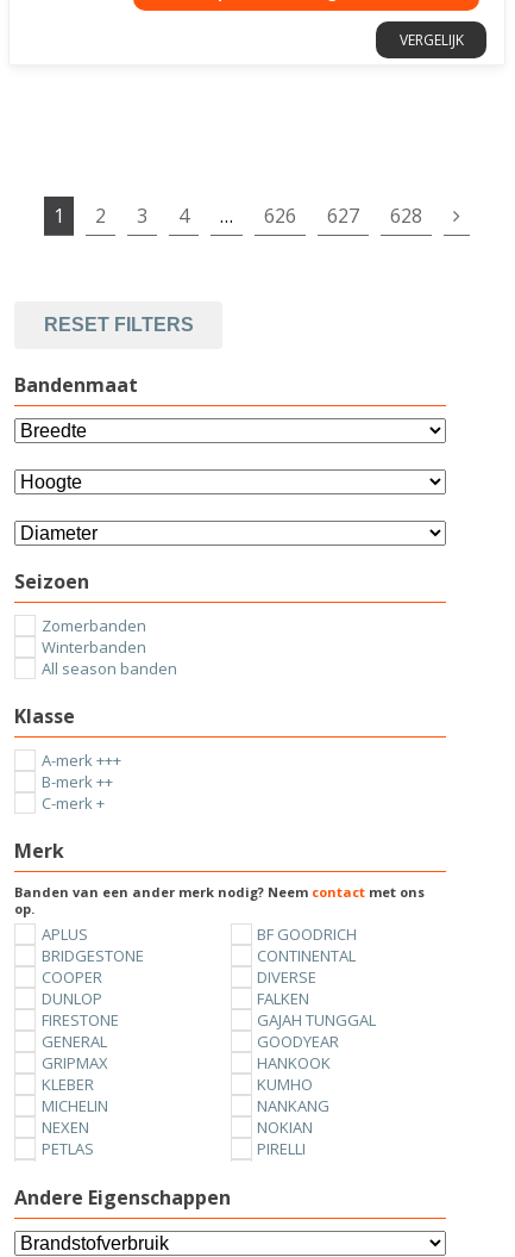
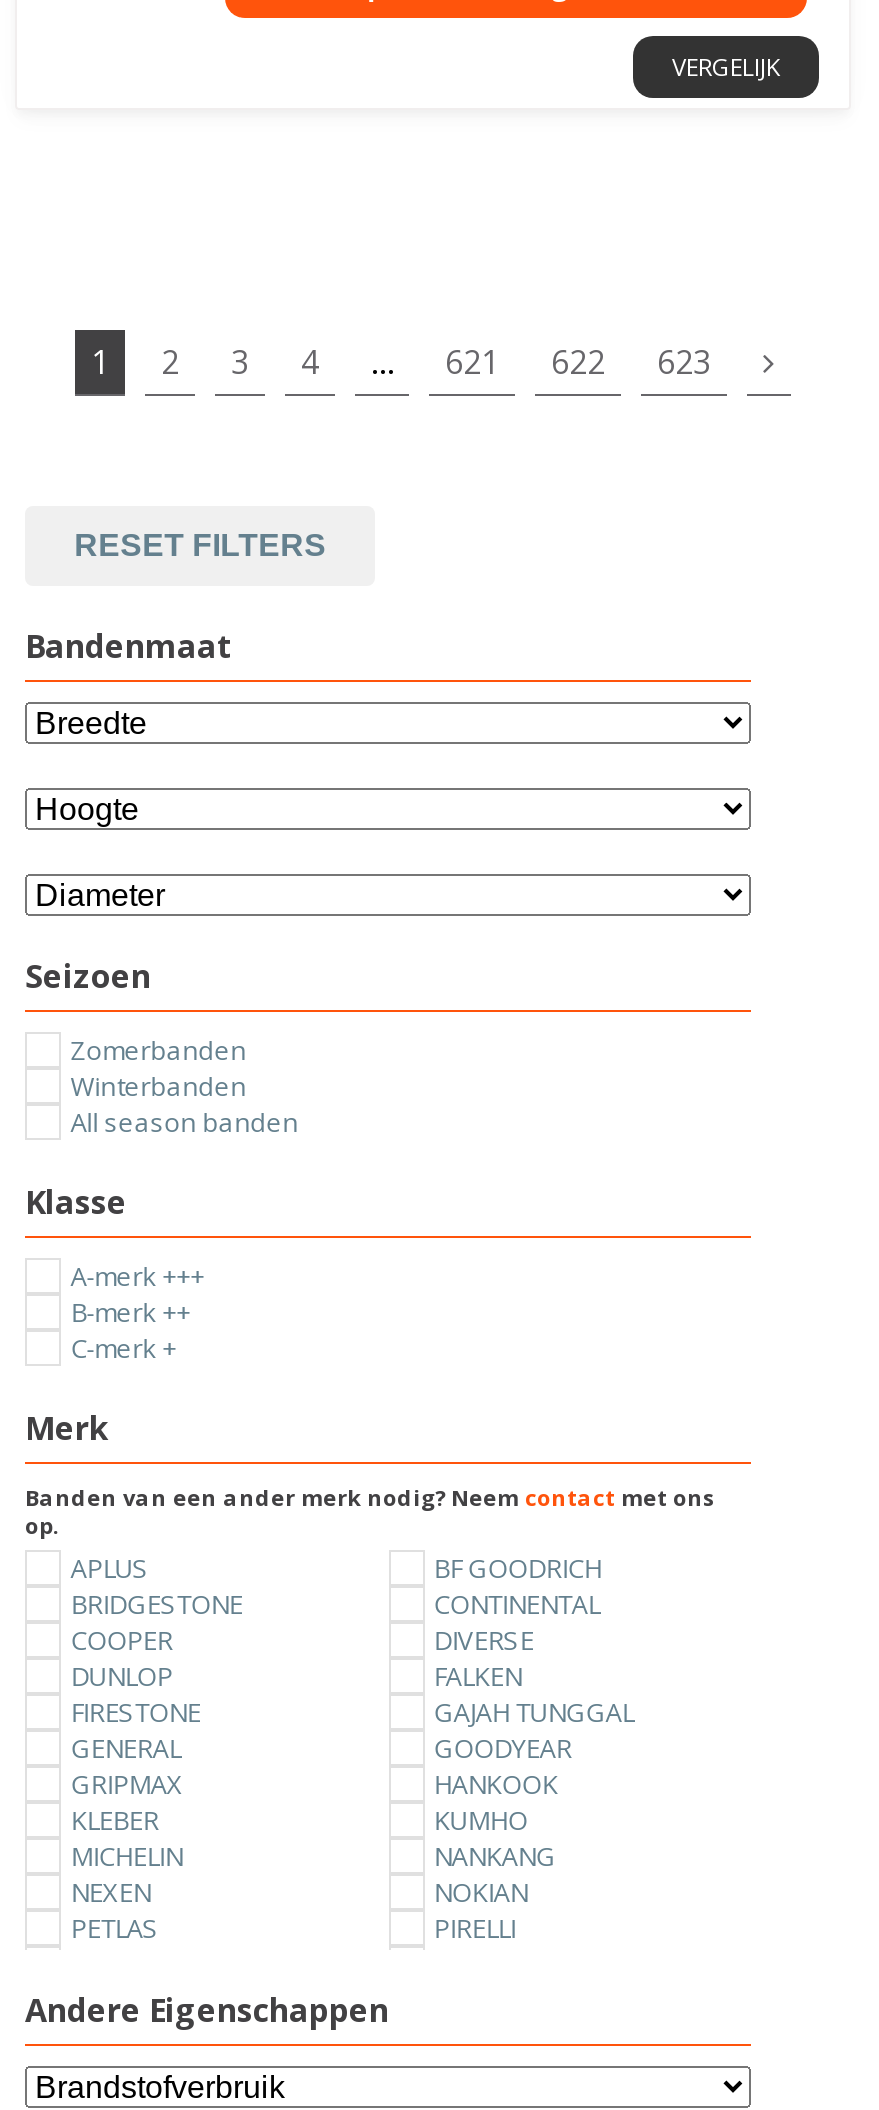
- 626
+ 621

- 627
+ 622

- 628
+ 623
